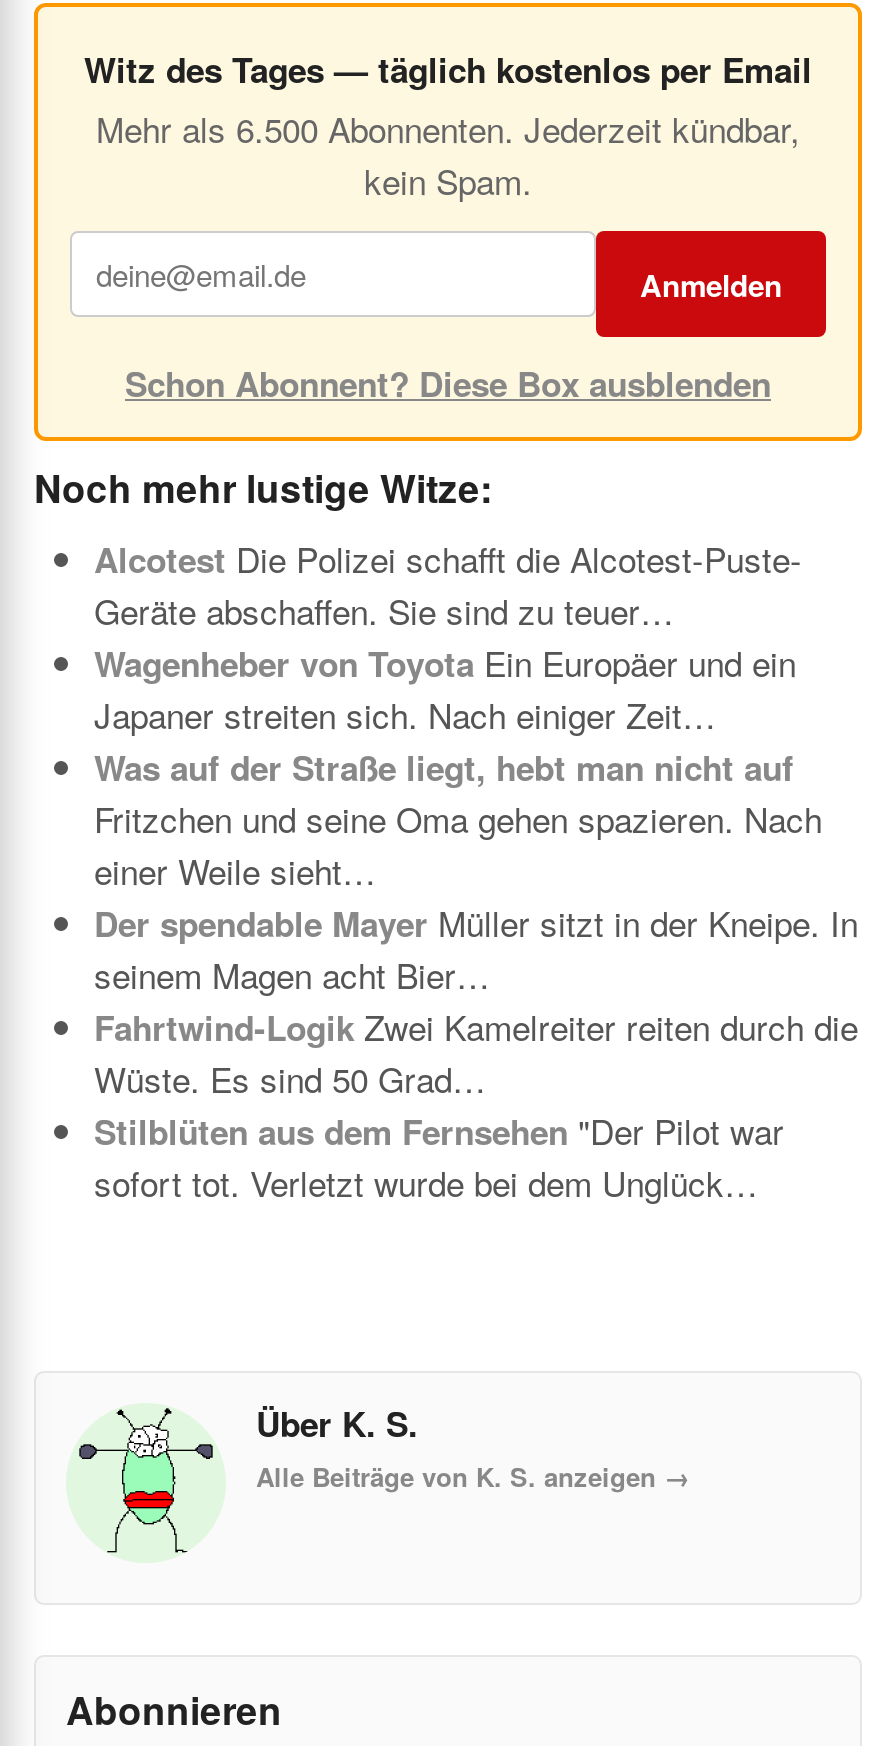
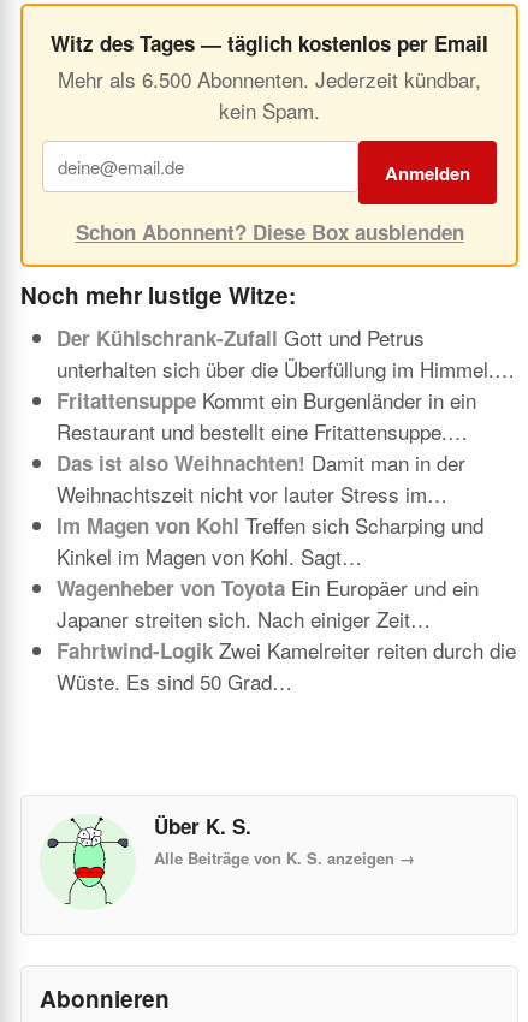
- Alcotest Die Polizei schafft die Alcotest-Puste-
- Geräte abschaffen. Sie sind zu teuer…
+ Der Kühlschrank-Zufall Gott und Petrus
+ unterhalten sich über die Überfüllung im Himmel.…
+ Fritattensuppe Kommt ein Burgenländer in ein
+ Restaurant und bestellt eine Fritattensuppe.…
+ Das ist also Weihnachten! Damit man in der
+ Weihnachtszeit nicht vor lauter Stress im…
+ Im Magen von Kohl Treffen sich Scharping und
+ Kinkel im Magen von Kohl. Sagt…

moved down: Wagenheber von Toyota Ein Europäer und ein | Japaner streiten sich. Nach einiger Zeit…

- Was auf der Straße liegt, hebt man nicht auf
- Fritzchen und seine Oma gehen spazieren. Nach
- einer Weile sieht…
- Der spendable Mayer Müller sitzt in der Kneipe. In
- seinem Magen acht Bier…

moved down: Fahrtwind-Logik Zwei Kamelreiter reiten durch die | Wüste. Es sind 50 Grad…

- Stilblüten aus dem Fernsehen "Der Pilot war
- sofort tot. Verletzt wurde bei dem Unglück…
